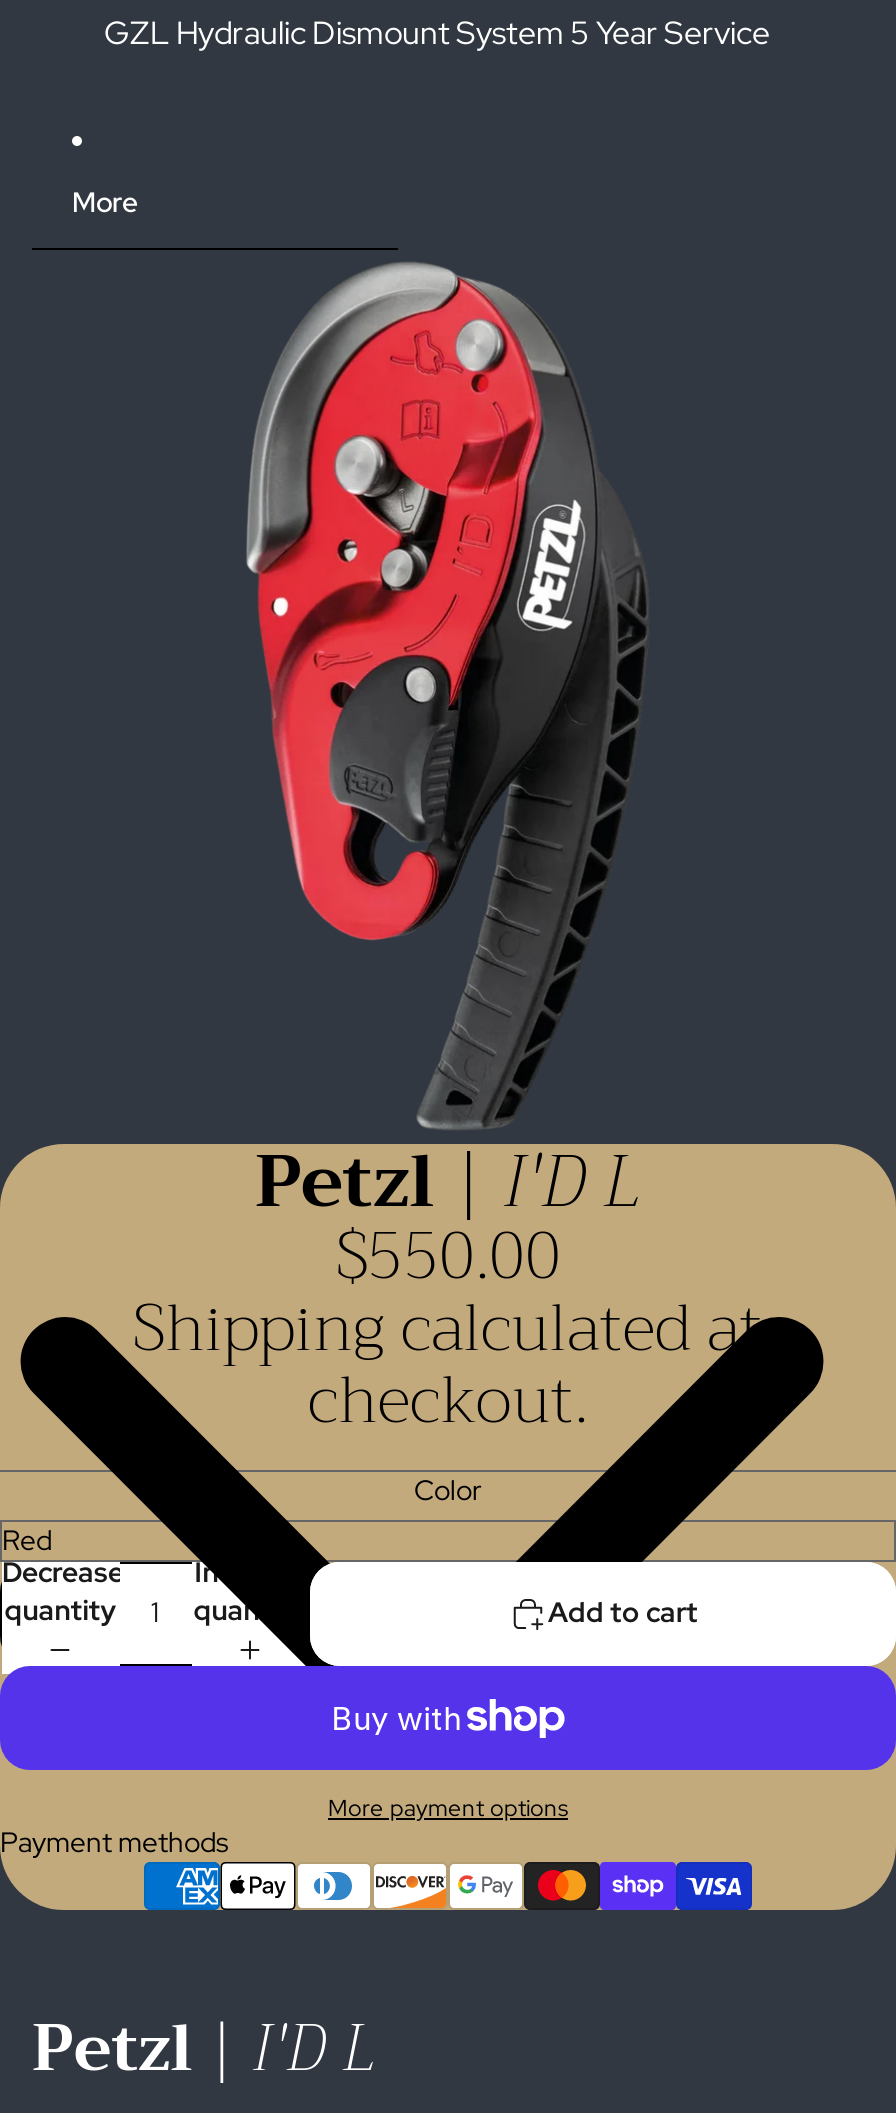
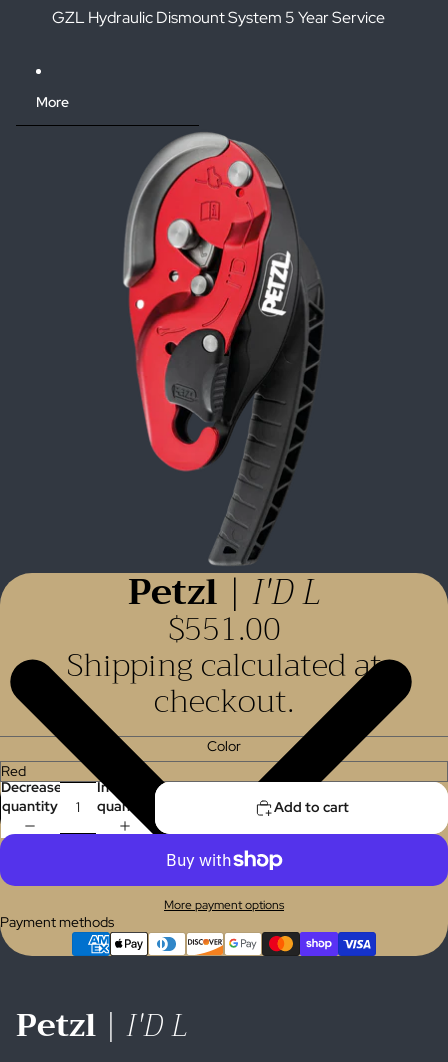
- $550.00
+ $551.00
